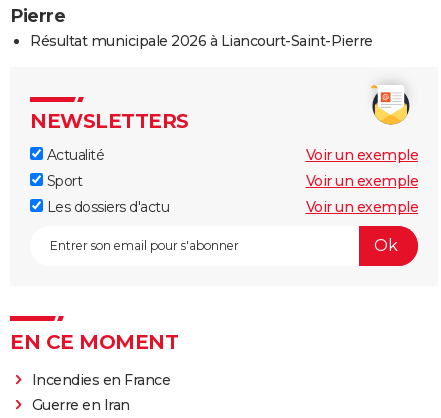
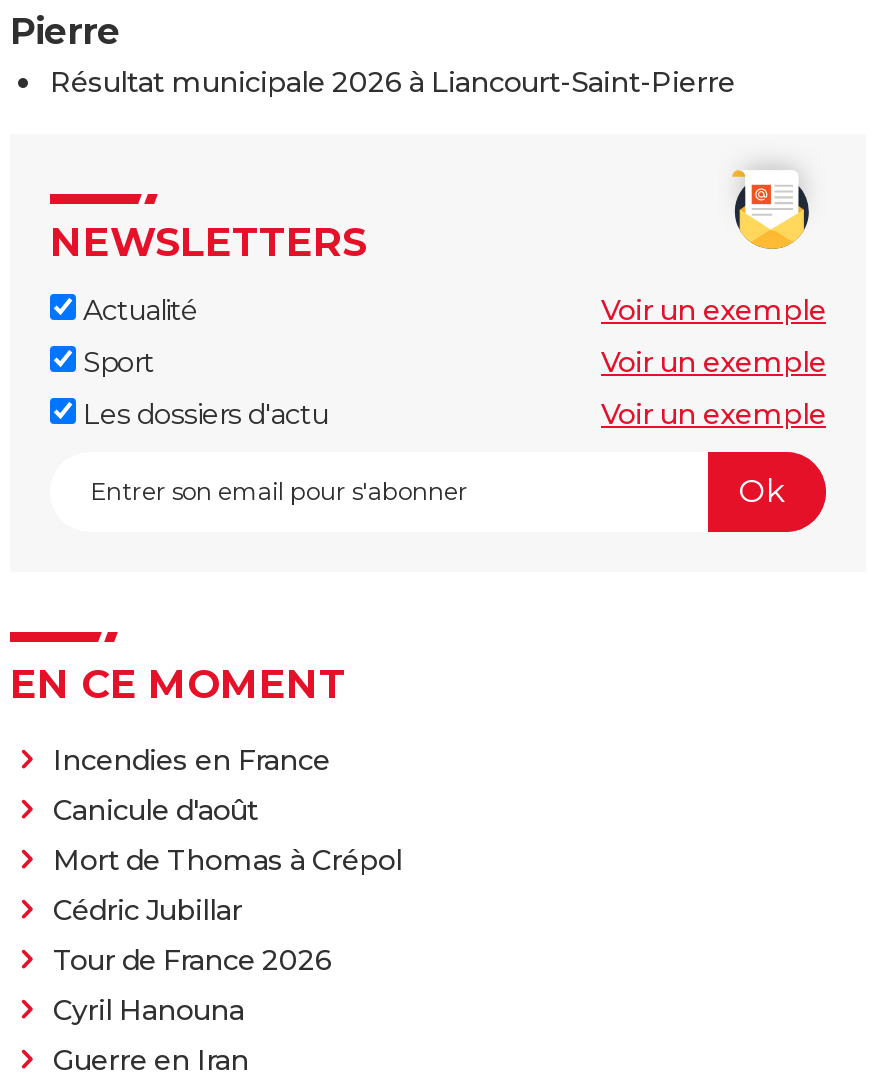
+ Canicule d'août
+ Mort de Thomas à Crépol
+ Cédric Jubillar
+ Tour de France 2026
+ Cyril Hanouna
